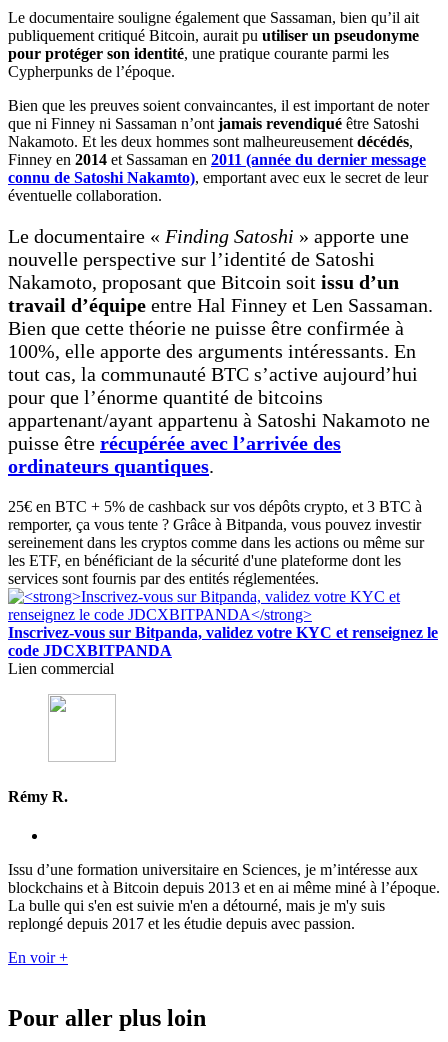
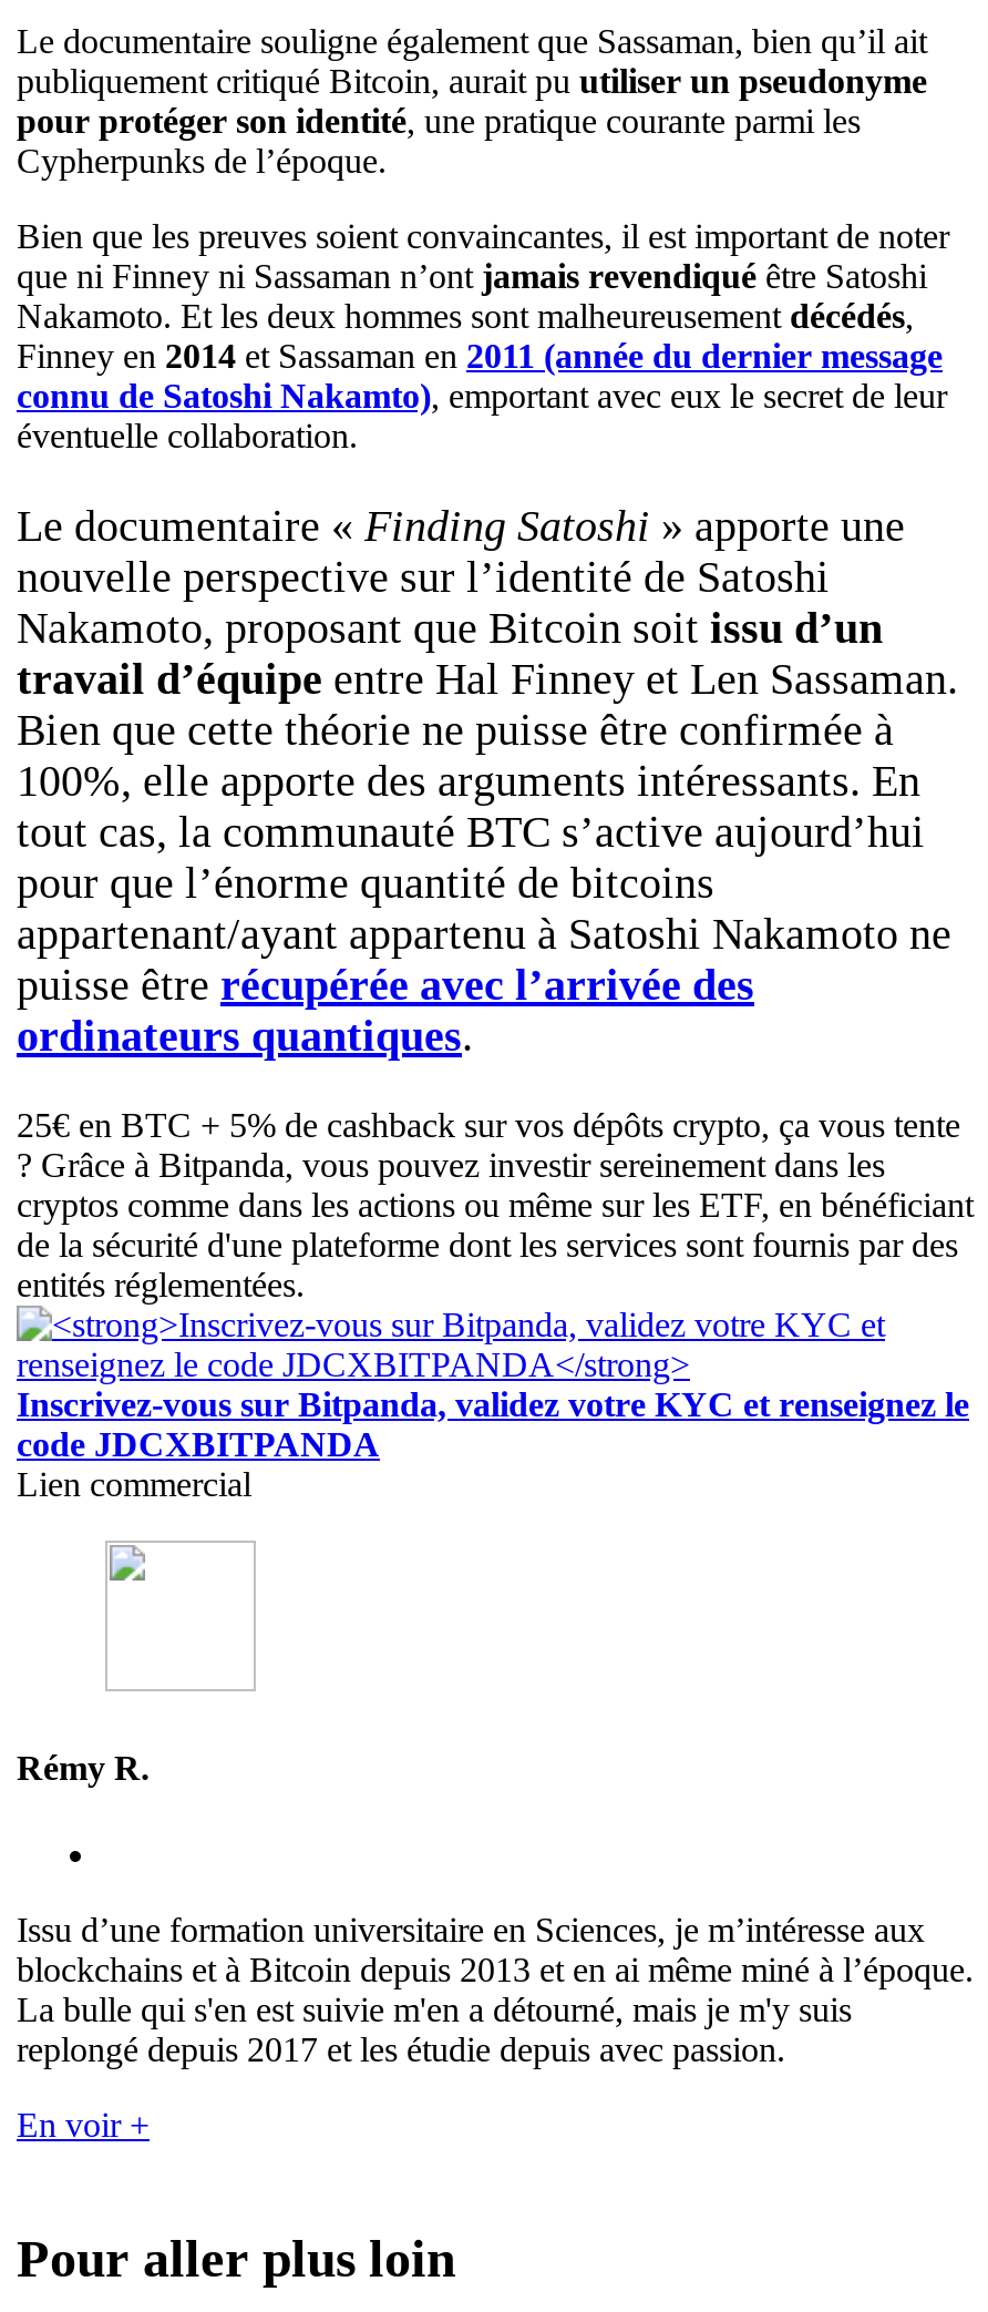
- 25€ en BTC + 5% de cashback sur vos dépôts crypto, et 3 BTC à
- remporter, ça vous tente ? Grâce à Bitpanda, vous pouvez investir
- sereinement dans les cryptos comme dans les actions ou même sur
- les ETF, en bénéficiant de la sécurité d'une plateforme dont les
- services sont fournis par des entités réglementées.
+ 25€ en BTC + 5% de cashback sur vos dépôts crypto, ça vous tente
+ ? Grâce à Bitpanda, vous pouvez investir sereinement dans les
+ cryptos comme dans les actions ou même sur les ETF, en bénéficiant
+ de la sécurité d'une plateforme dont les services sont fournis par des
+ entités réglementées.
